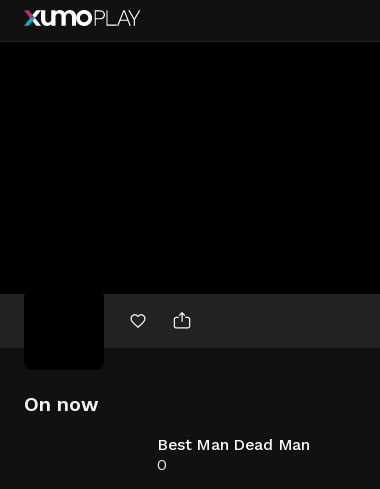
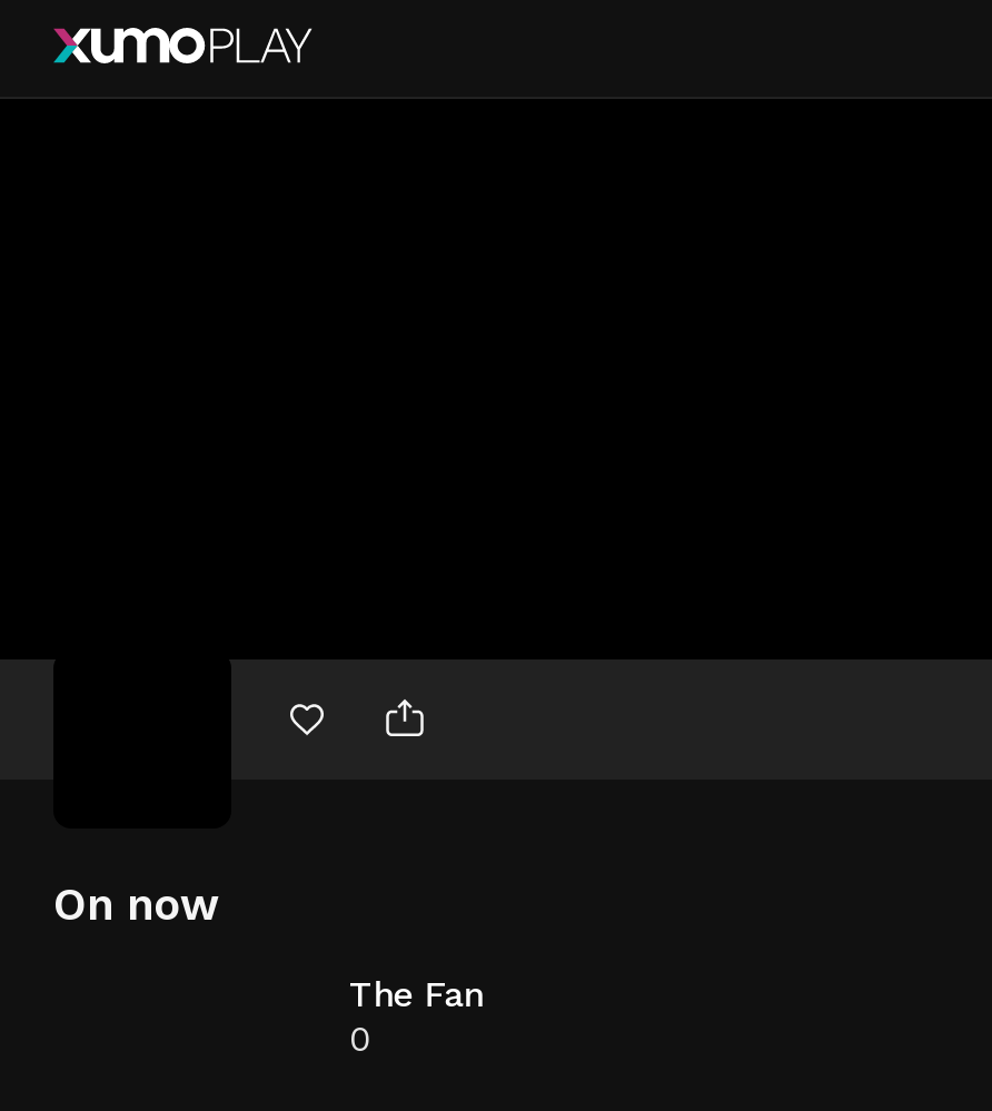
- Best Man Dead Man
+ The Fan
